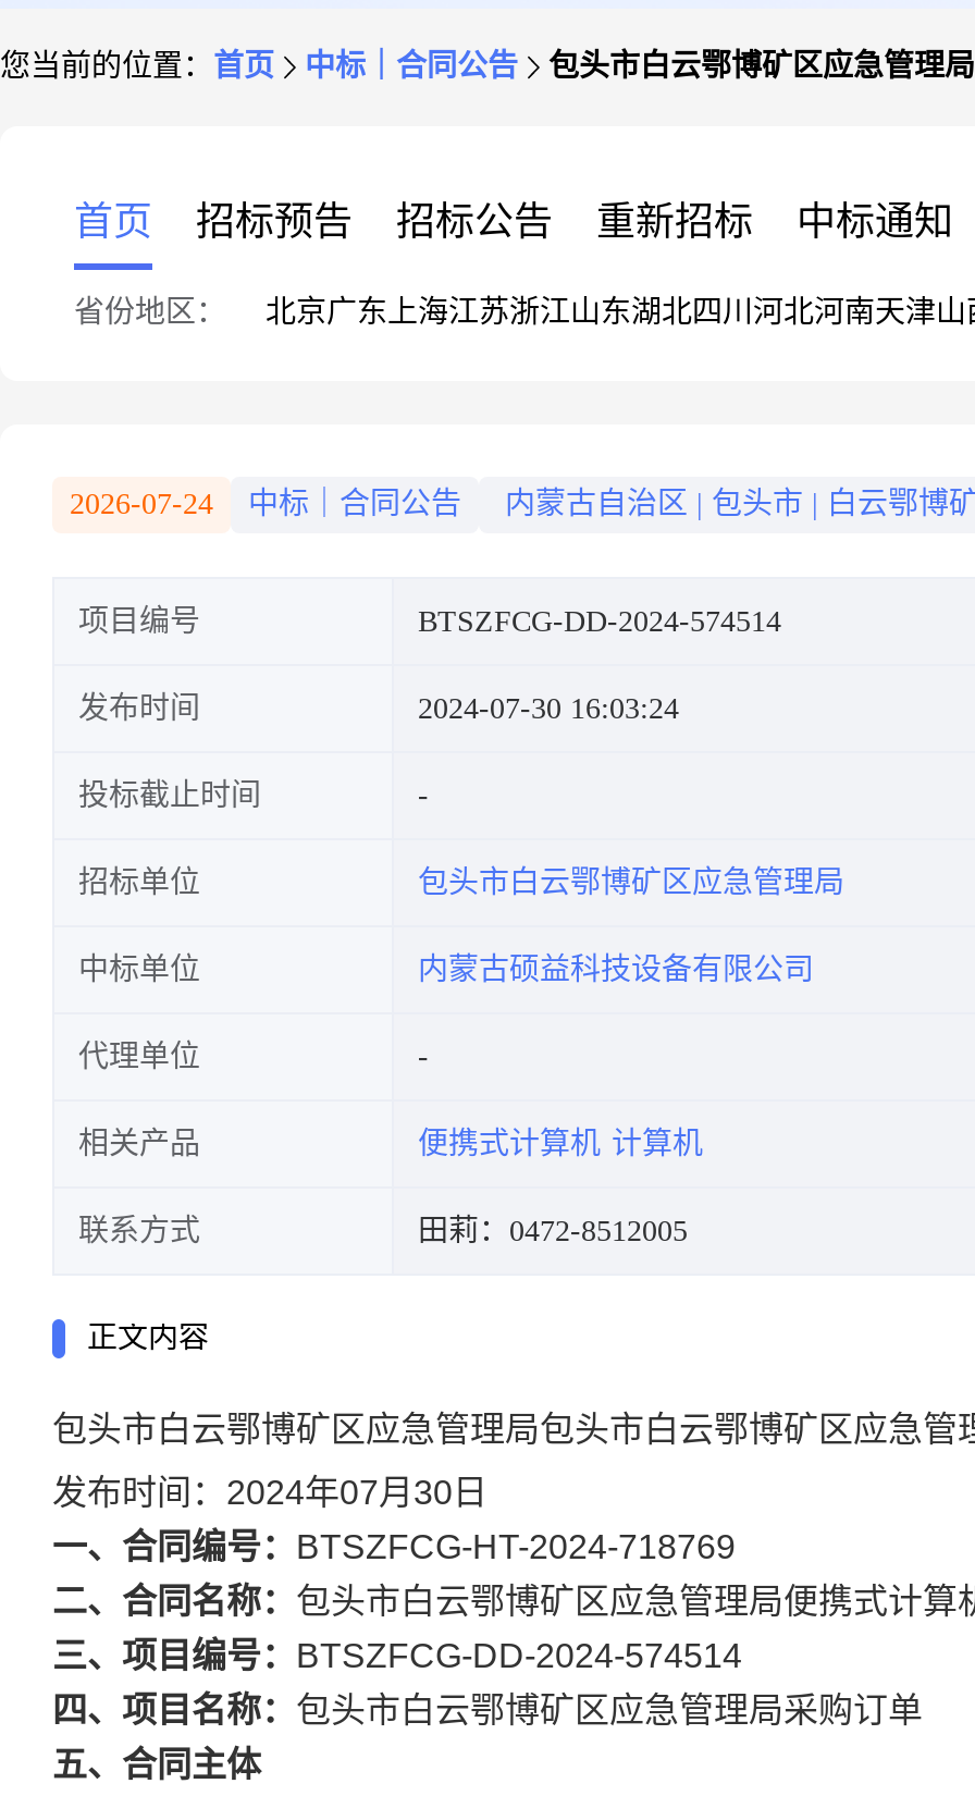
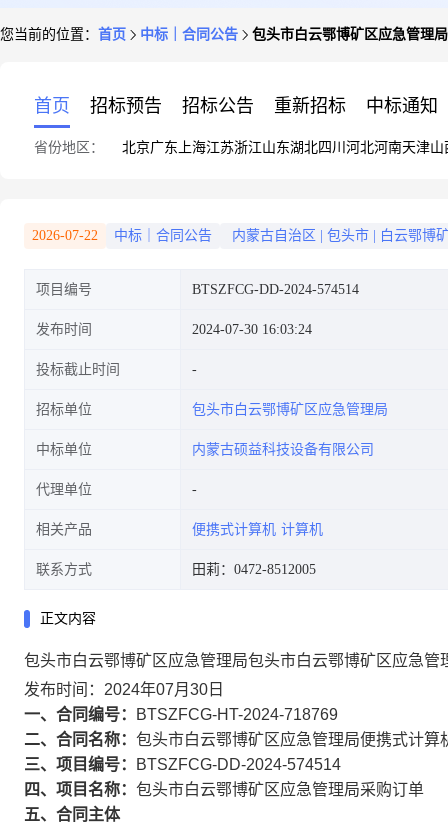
- 2026-07-24
+ 2026-07-22
